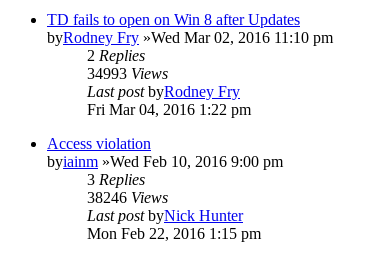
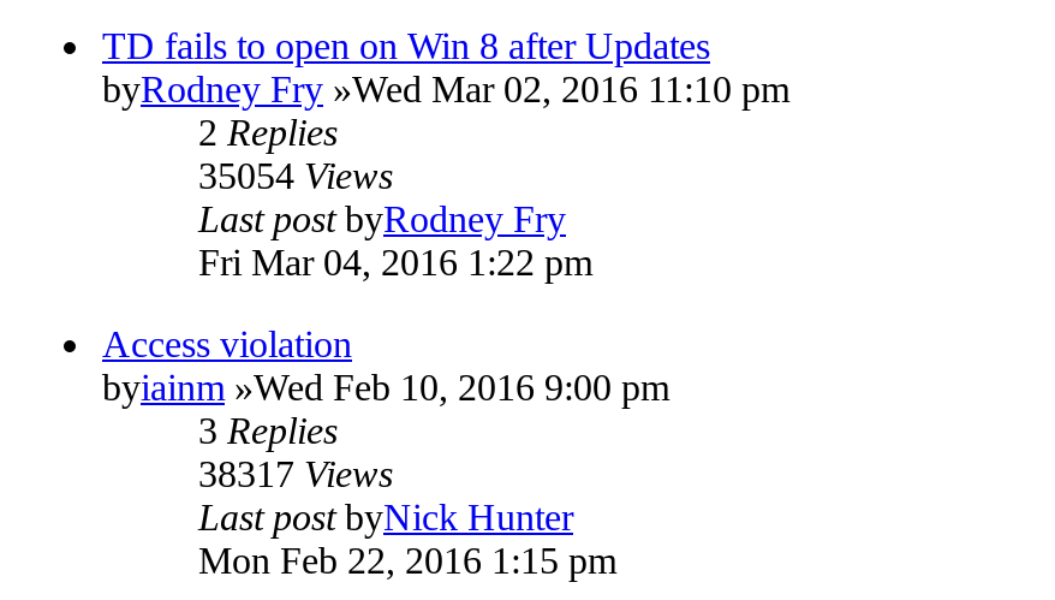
- 34993 Views
+ 35054 Views

- 38246 Views
+ 38317 Views
